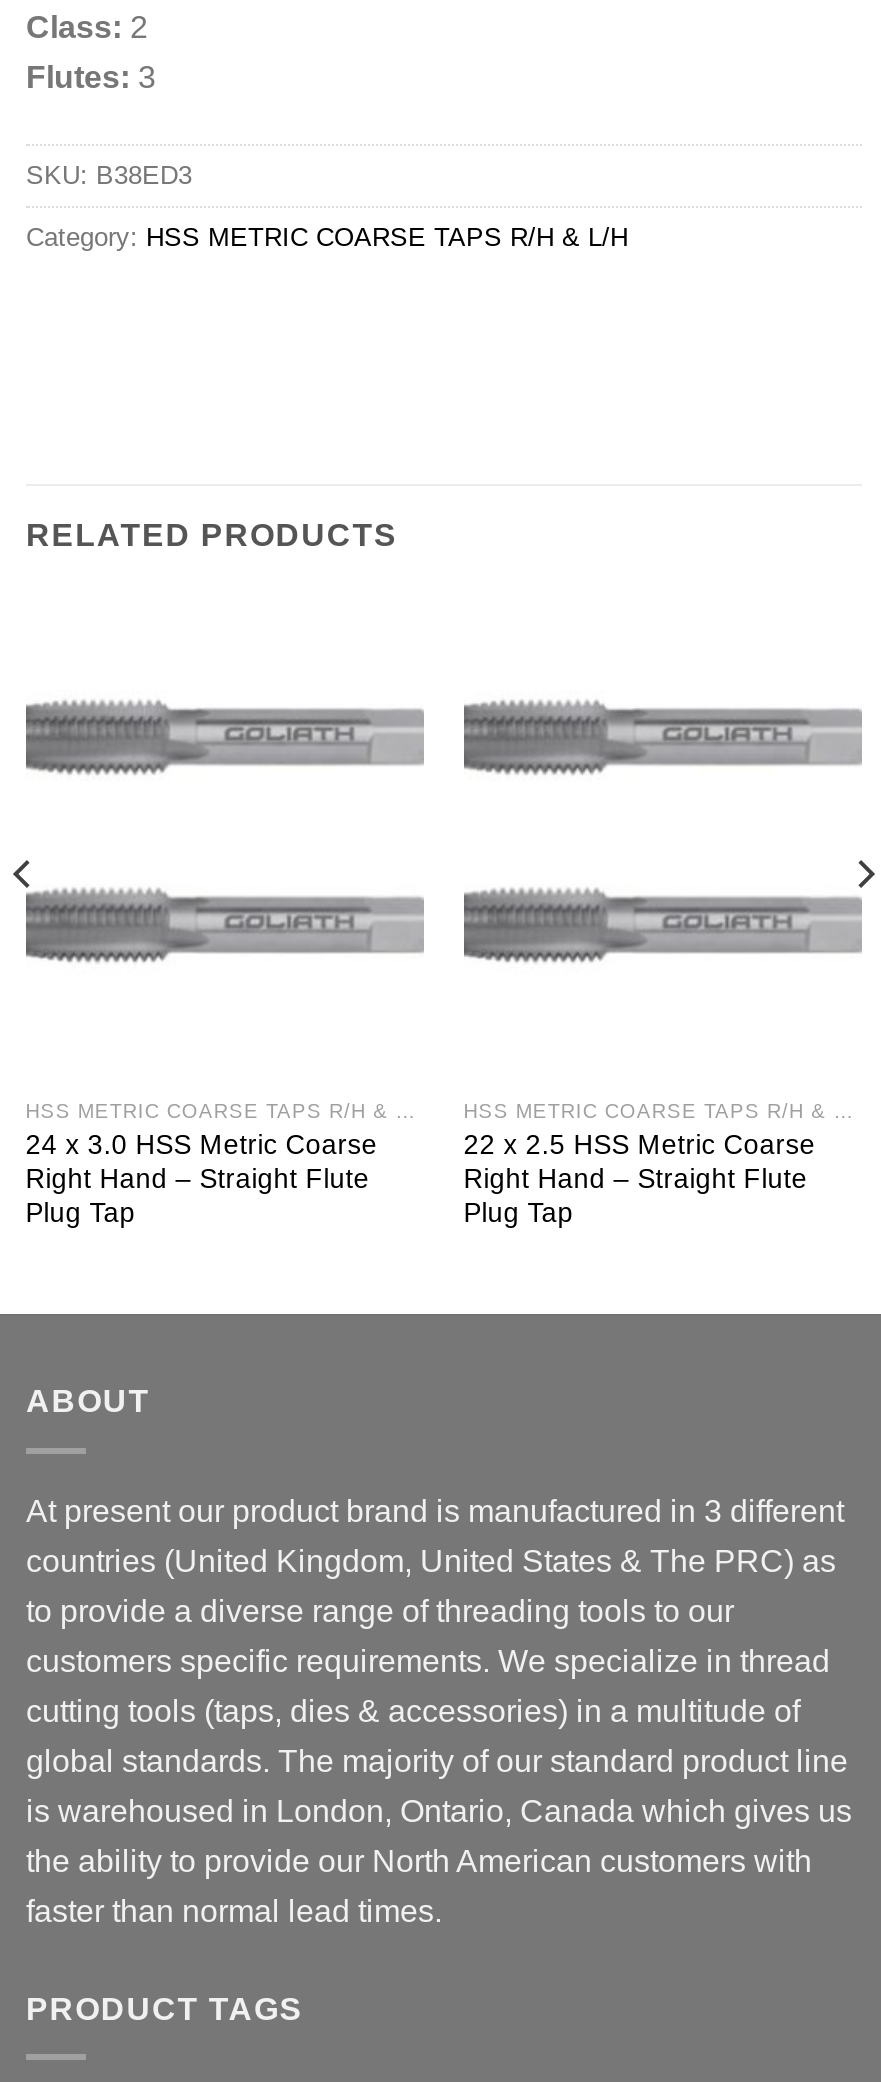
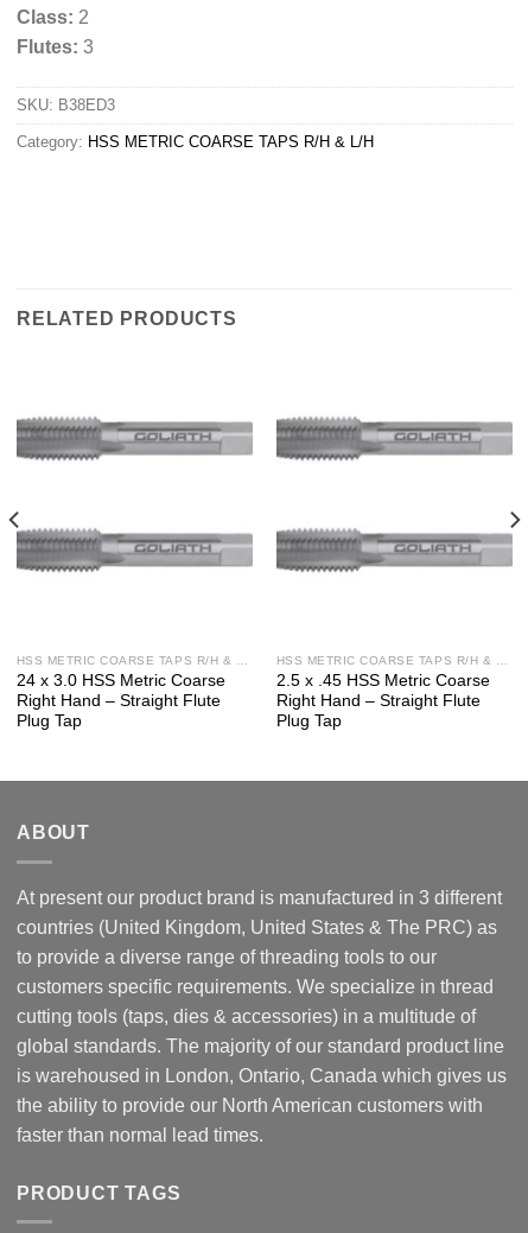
- 22 x 2.5 HSS Metric Coarse
+ 2.5 x .45 HSS Metric Coarse
